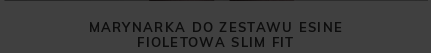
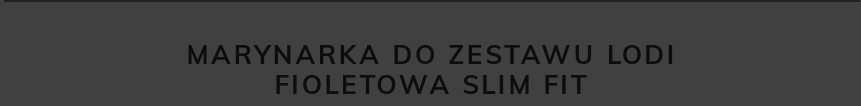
- MARYNARKA DO ZESTAWU ESINE
+ MARYNARKA DO ZESTAWU LODI
